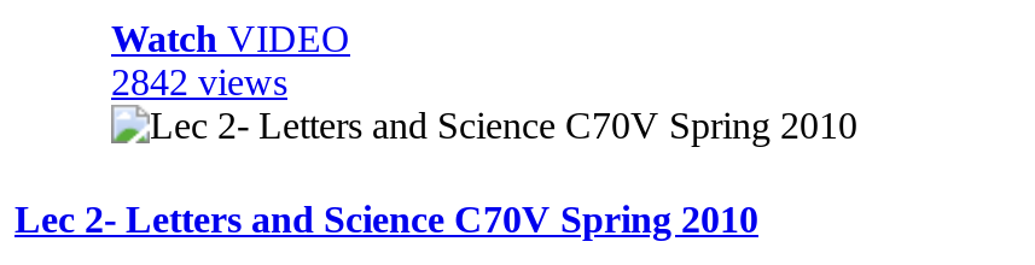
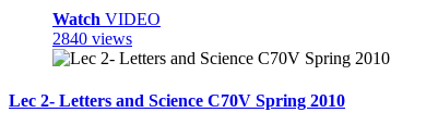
- 2842 views
+ 2840 views
